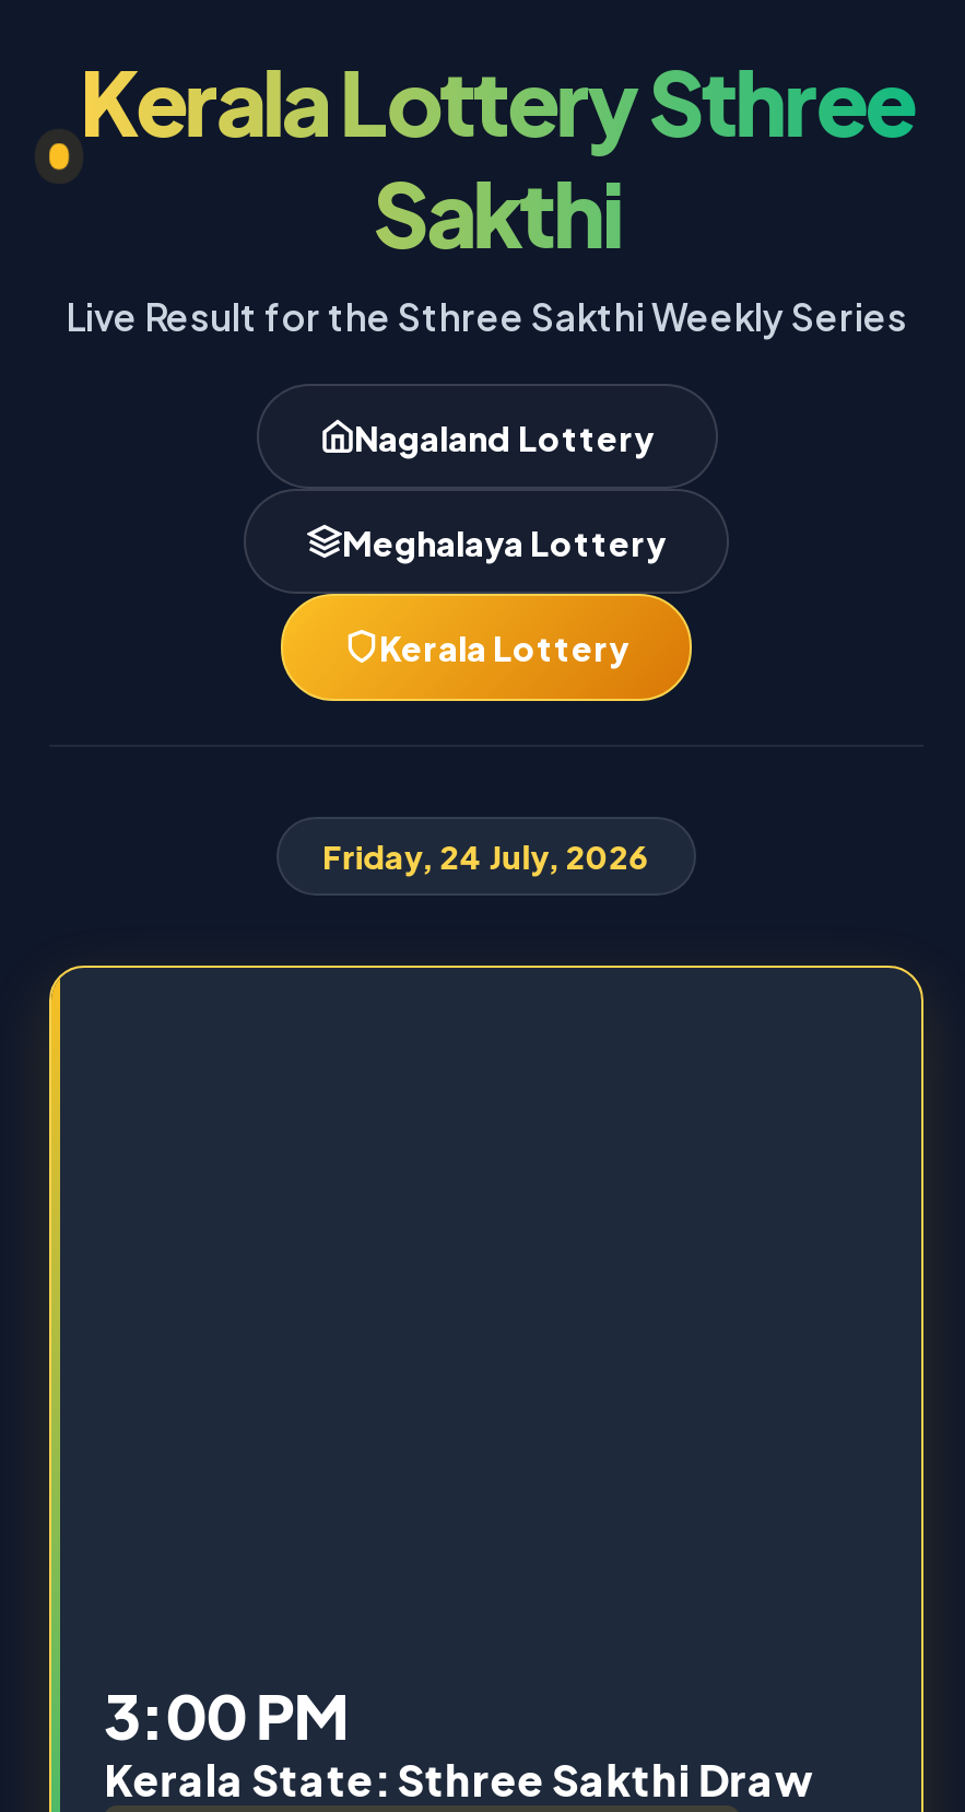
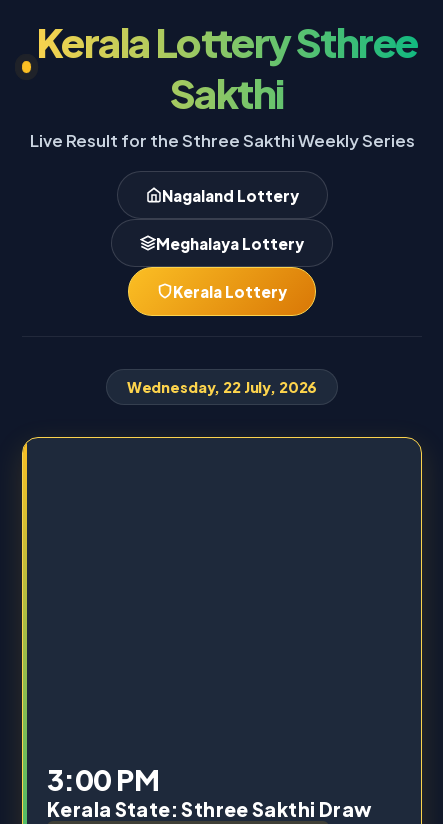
- Friday, 24 July, 2026
+ Wednesday, 22 July, 2026
